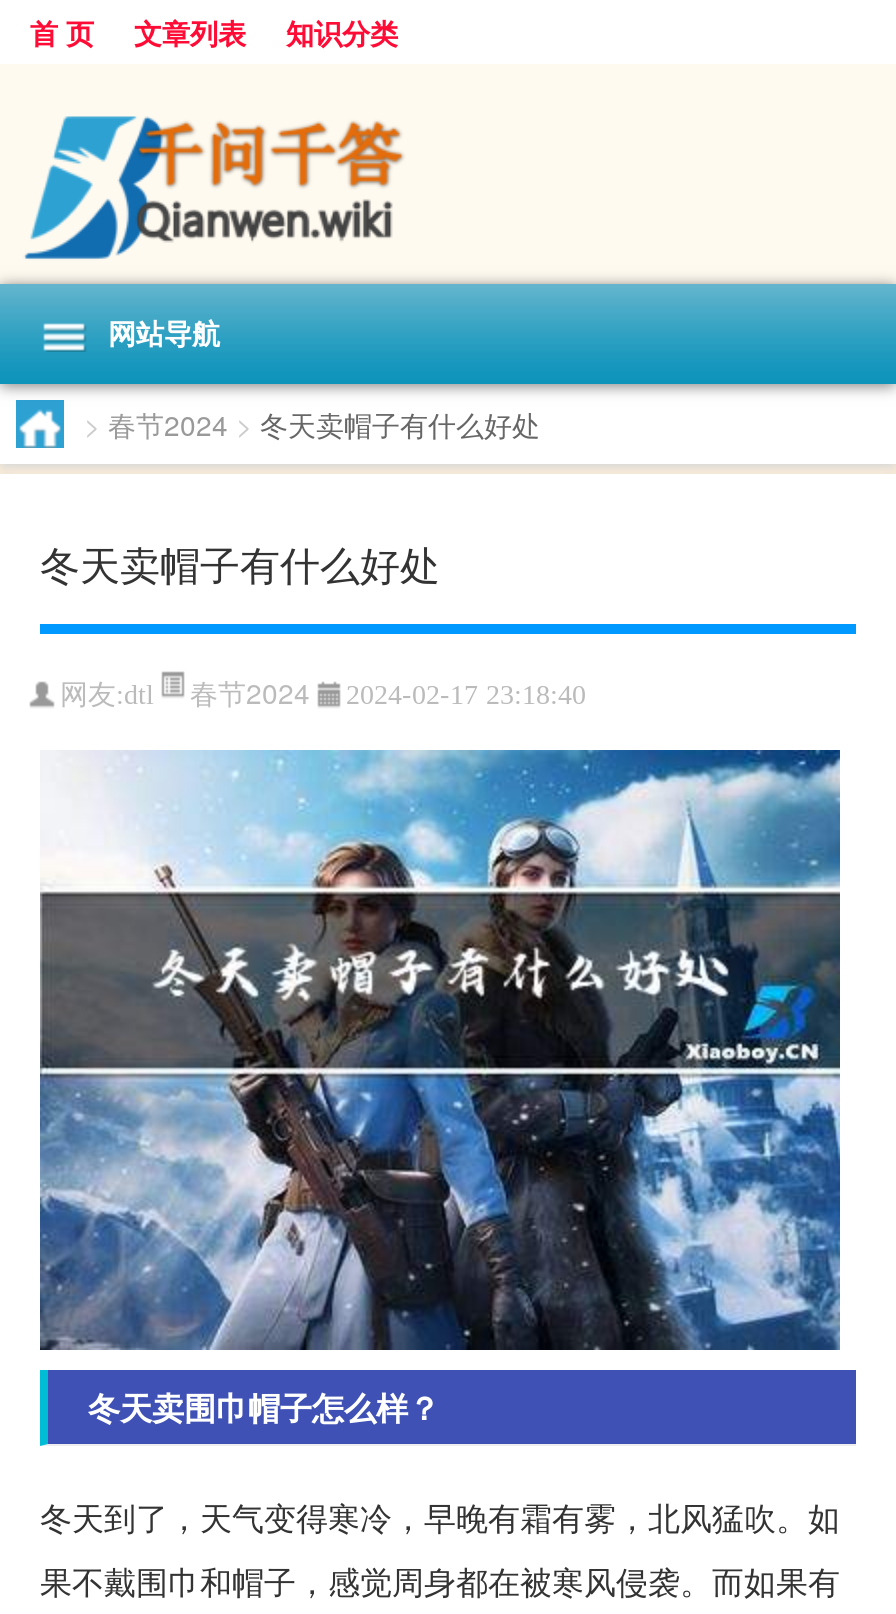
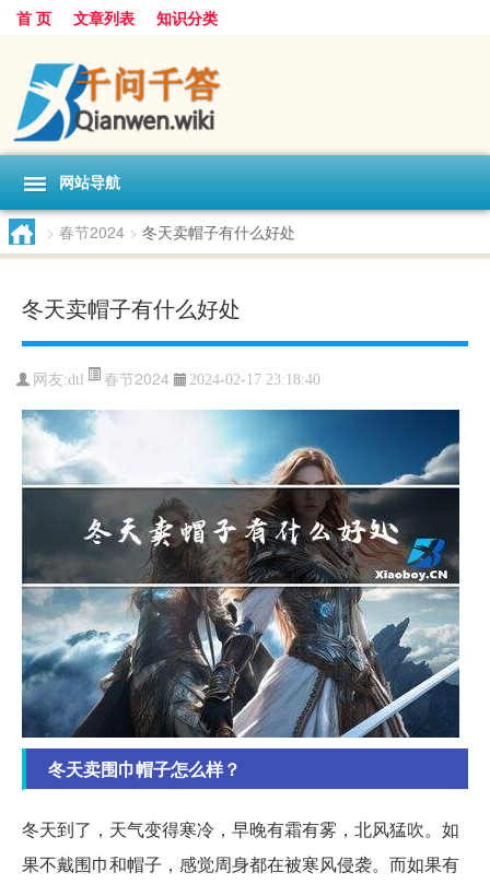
- [image]
+ [image]
